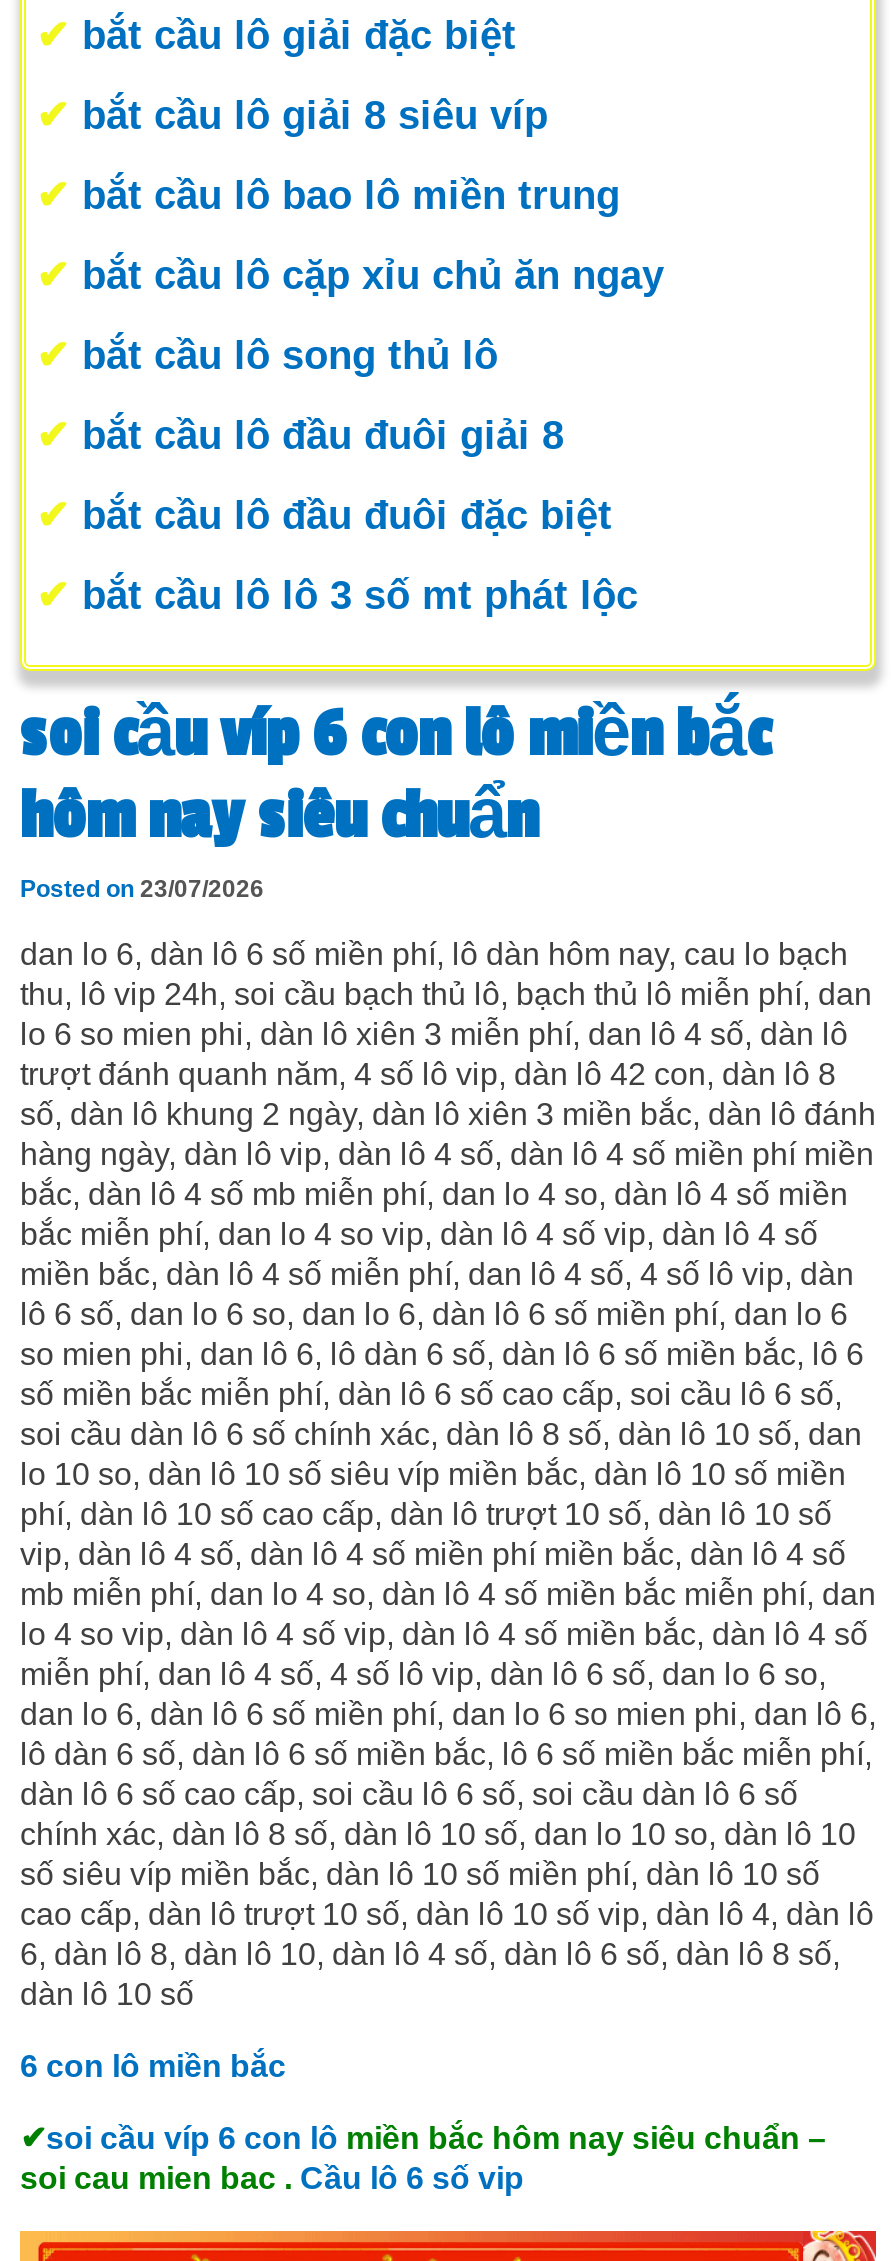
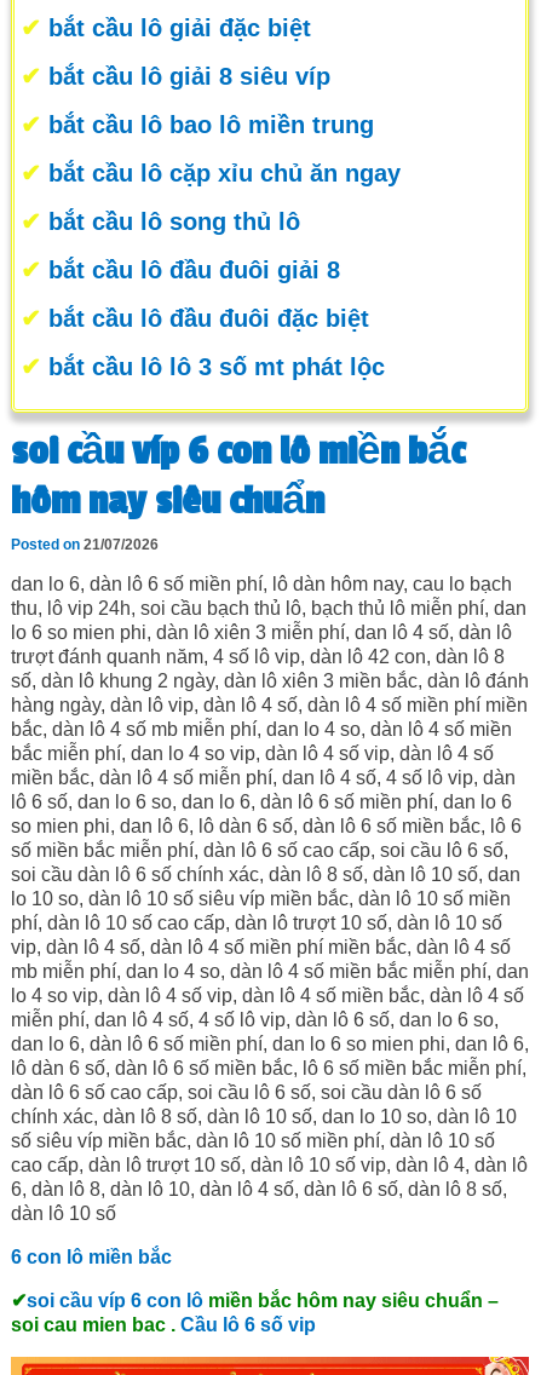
- Posted on 23/07/2026
+ Posted on 21/07/2026
